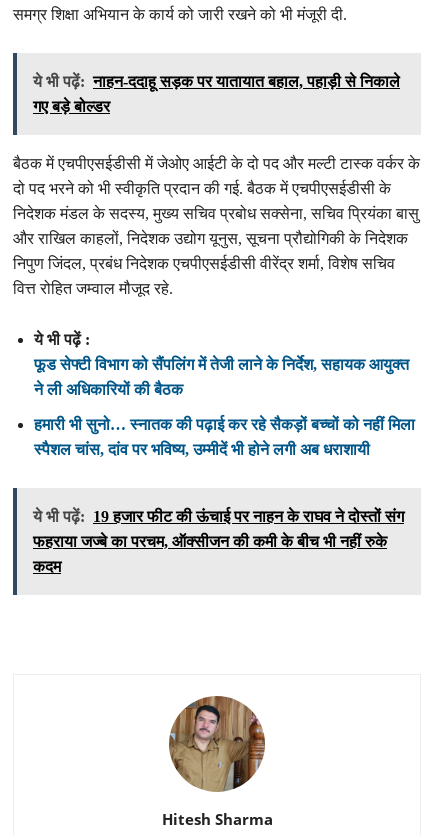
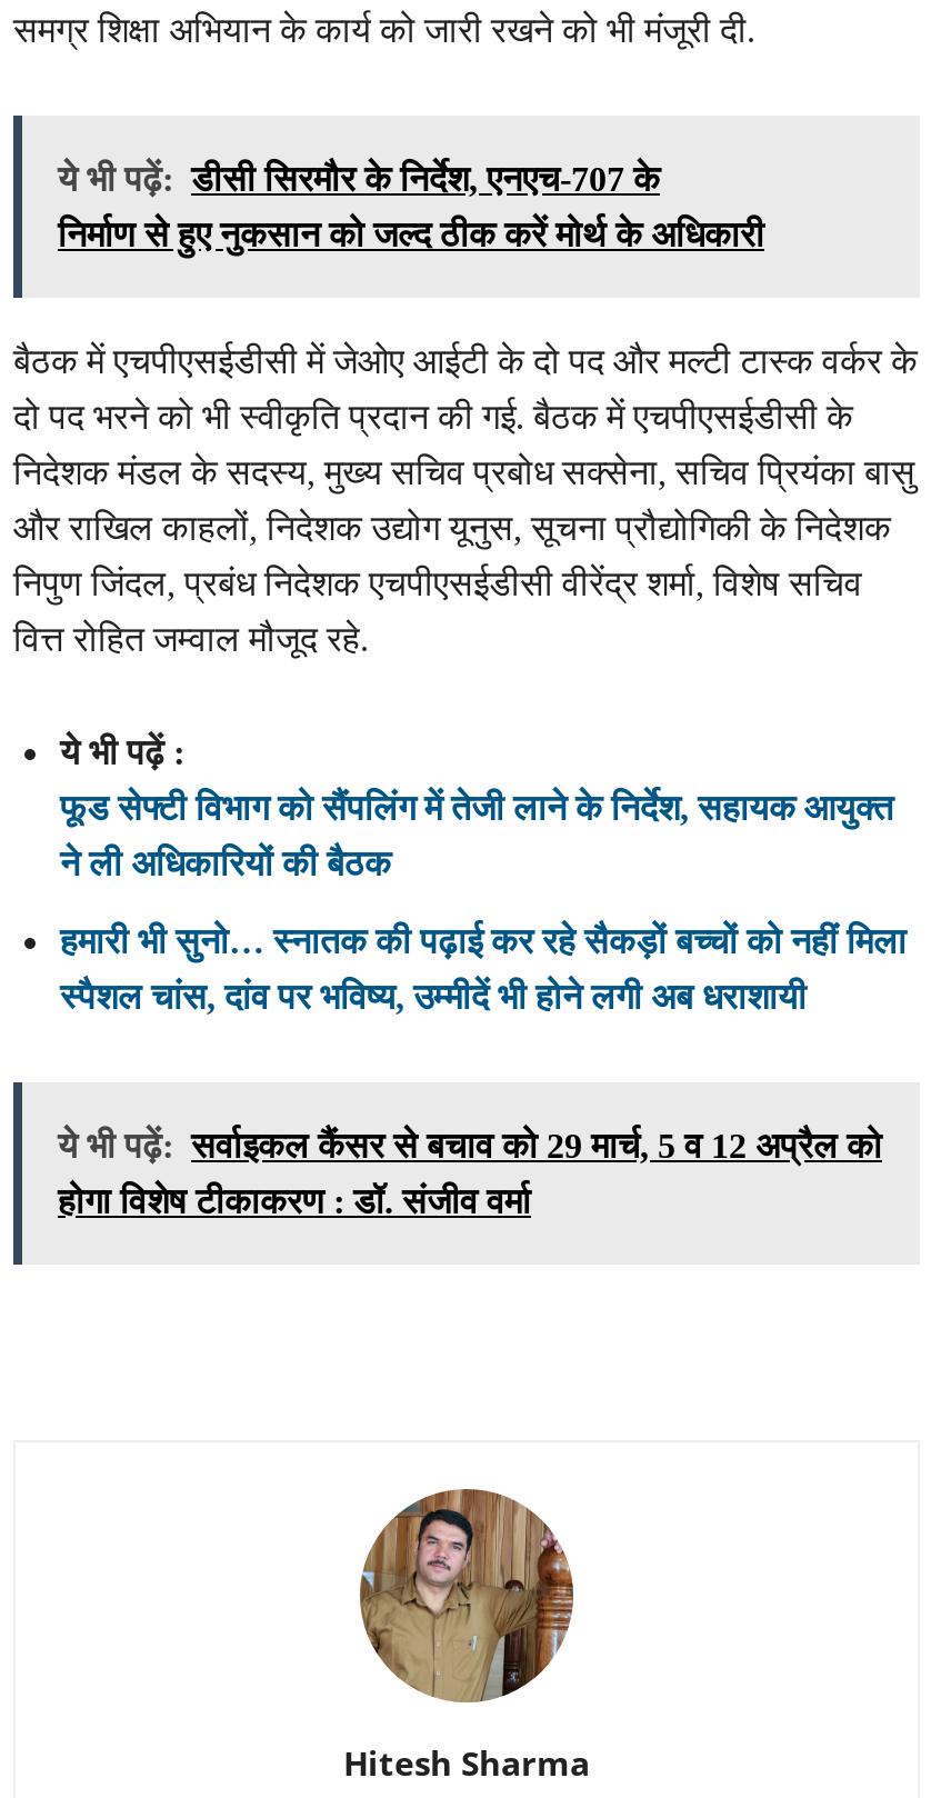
- ये भी पढ़ें: नाहन-ददाहू सड़क पर यातायात बहाल, पहाड़ी से निकाले
+ ये भी पढ़ें: डीसी सिरमौर के निर्देश, एनएच-707 के

- गए बड़े बोल्डर
+ निर्माण से हुए नुकसान को जल्द ठीक करें मोर्थ के अधिकारी

- ये भी पढ़ें: 19 हजार फीट की ऊंचाई पर नाहन के राघव ने दोस्तों संग
- फहराया जज्बे का परचम, ऑक्सीजन की कमी के बीच भी नहीं रुके
- कदम
+ ये भी पढ़ें: सर्वाइकल कैंसर से बचाव को 29 मार्च, 5 व 12 अप्रैल को
+ होगा विशेष टीकाकरण : डॉ. संजीव वर्मा
